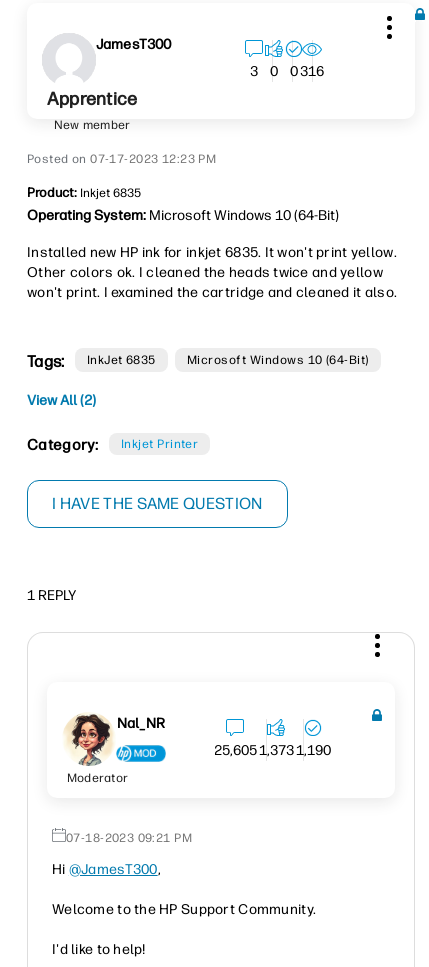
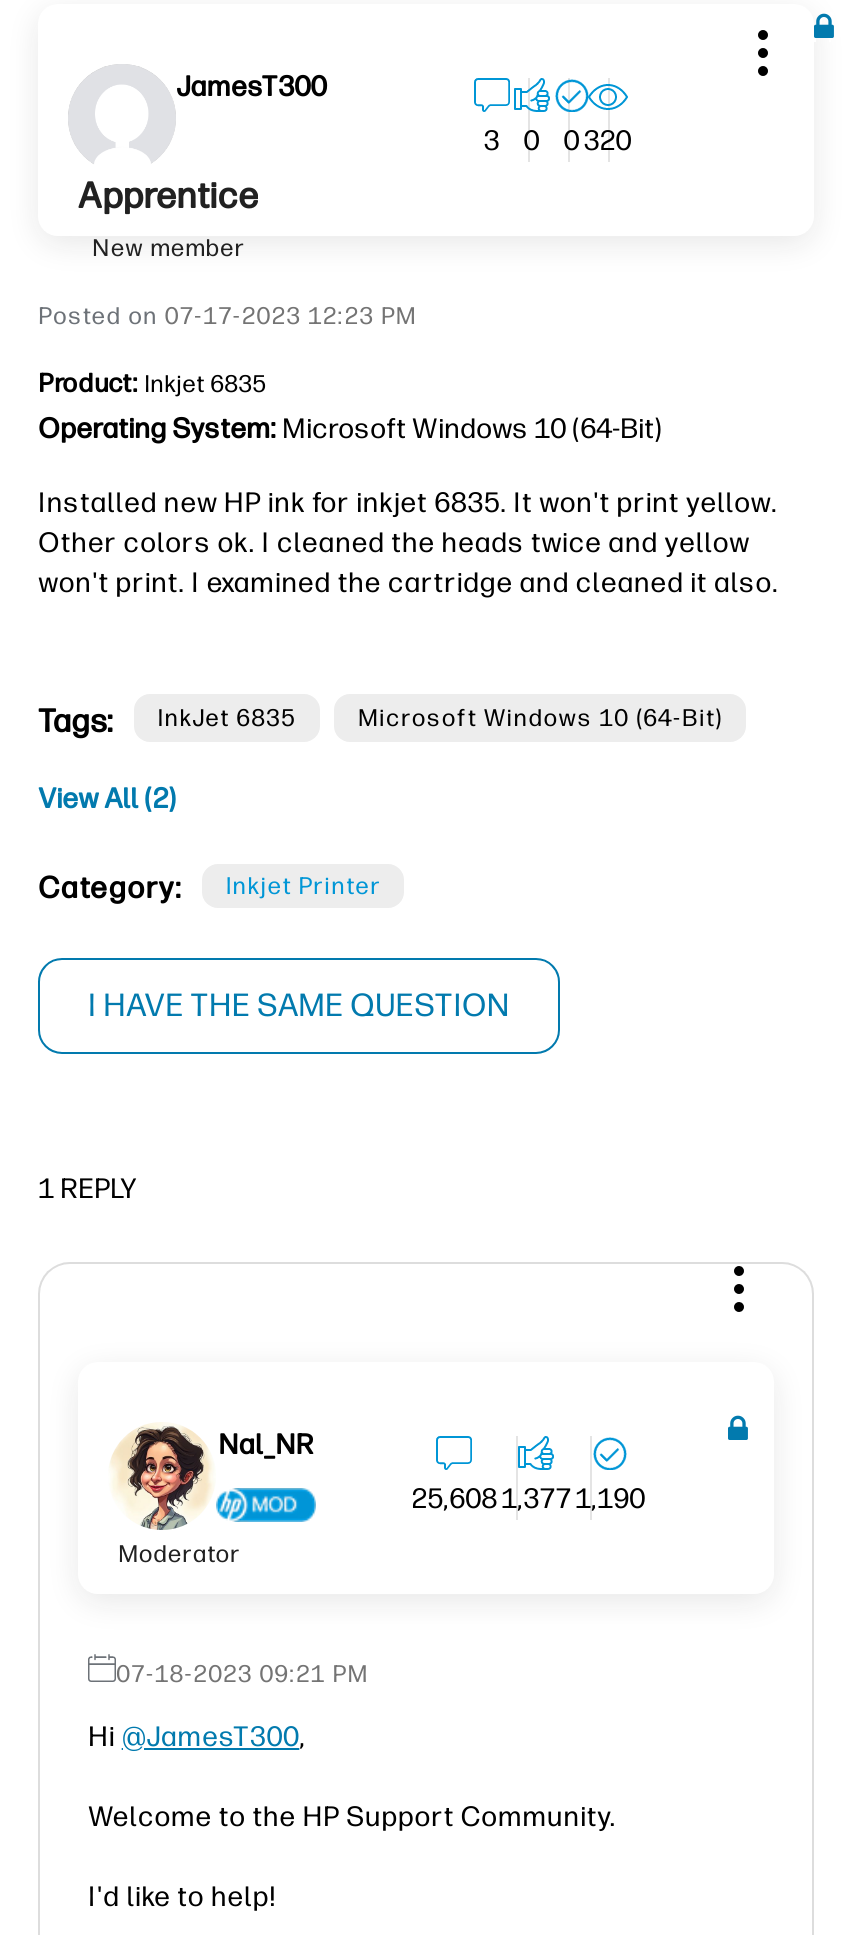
- 3 0 0 316
+ 3 0 0 320

- 25,605 1,373 1,190
+ 25,608 1,377 1,190
